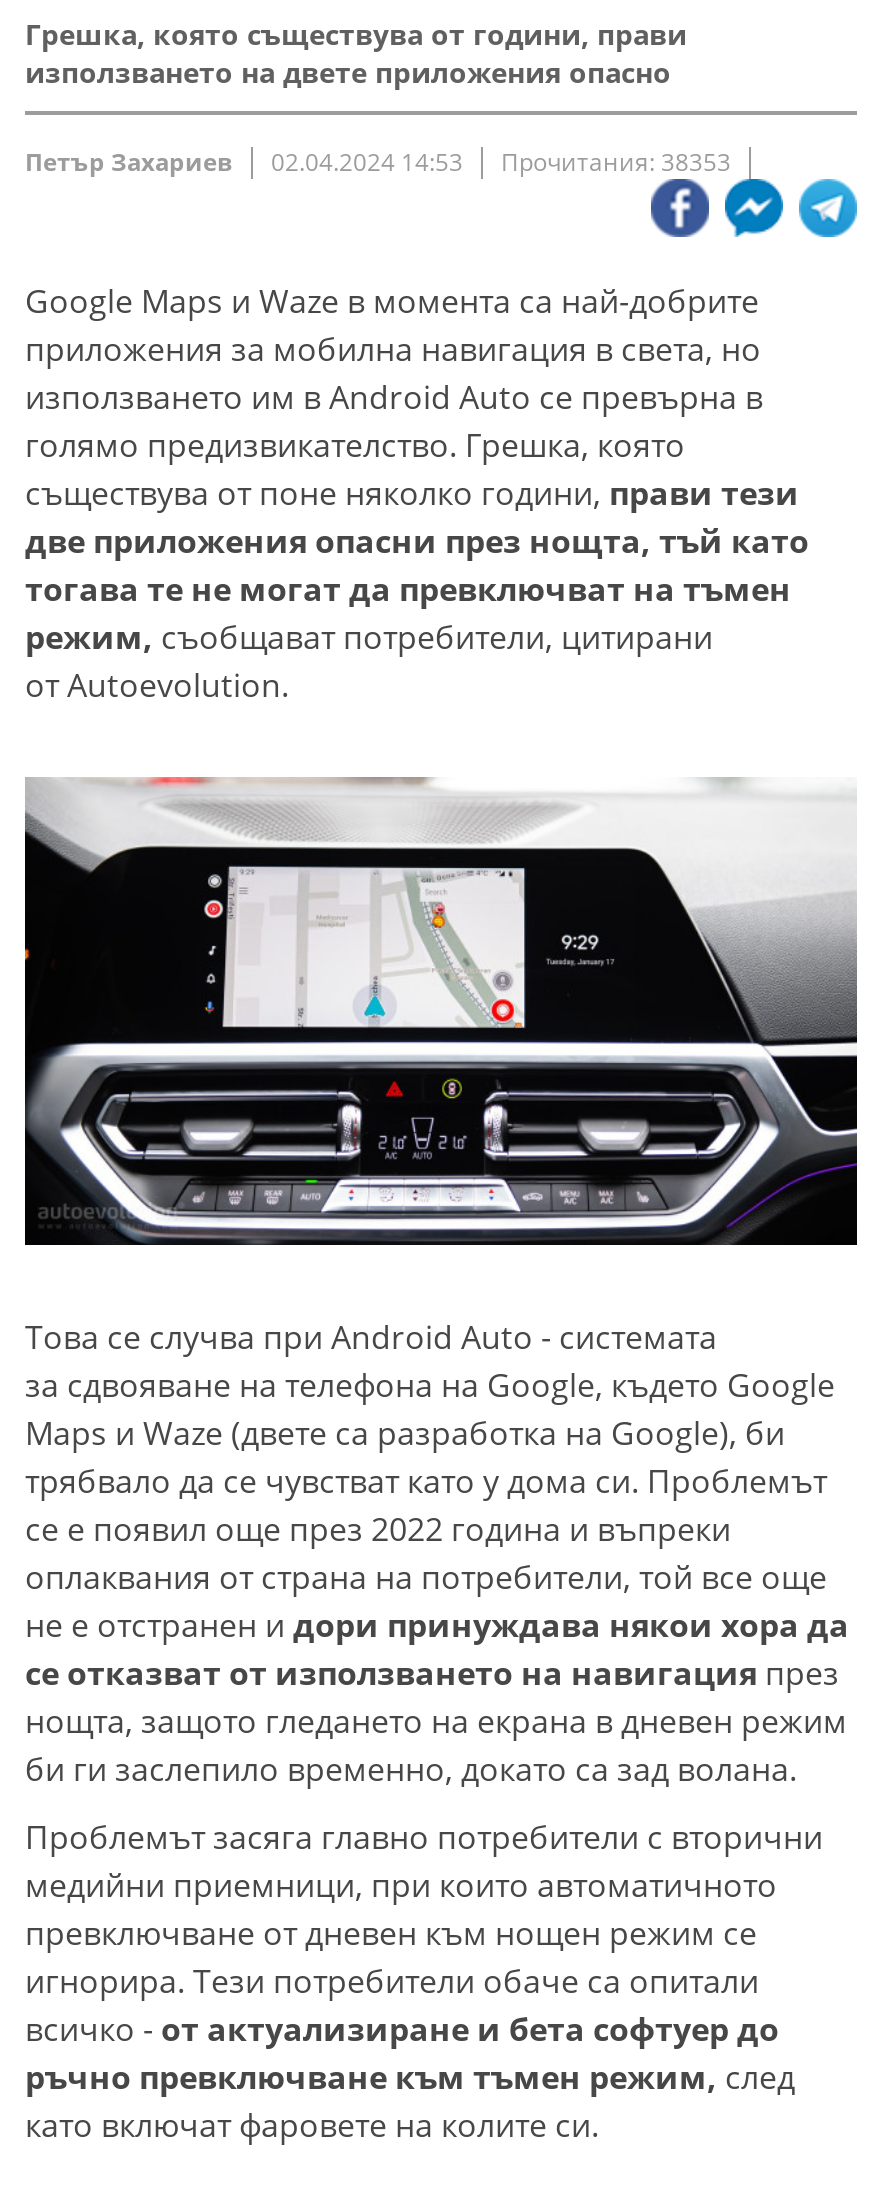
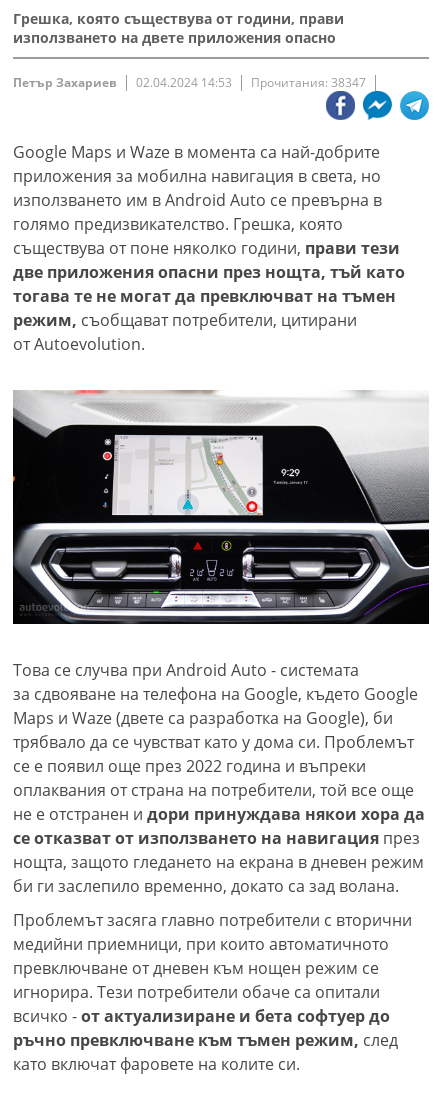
- Петър Захариев 02.04.2024 14:53 Прочитания: 38353
+ Петър Захариев 02.04.2024 14:53 Прочитания: 38347
